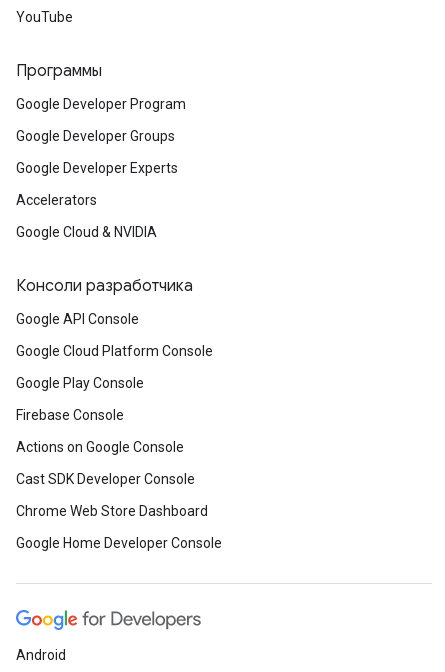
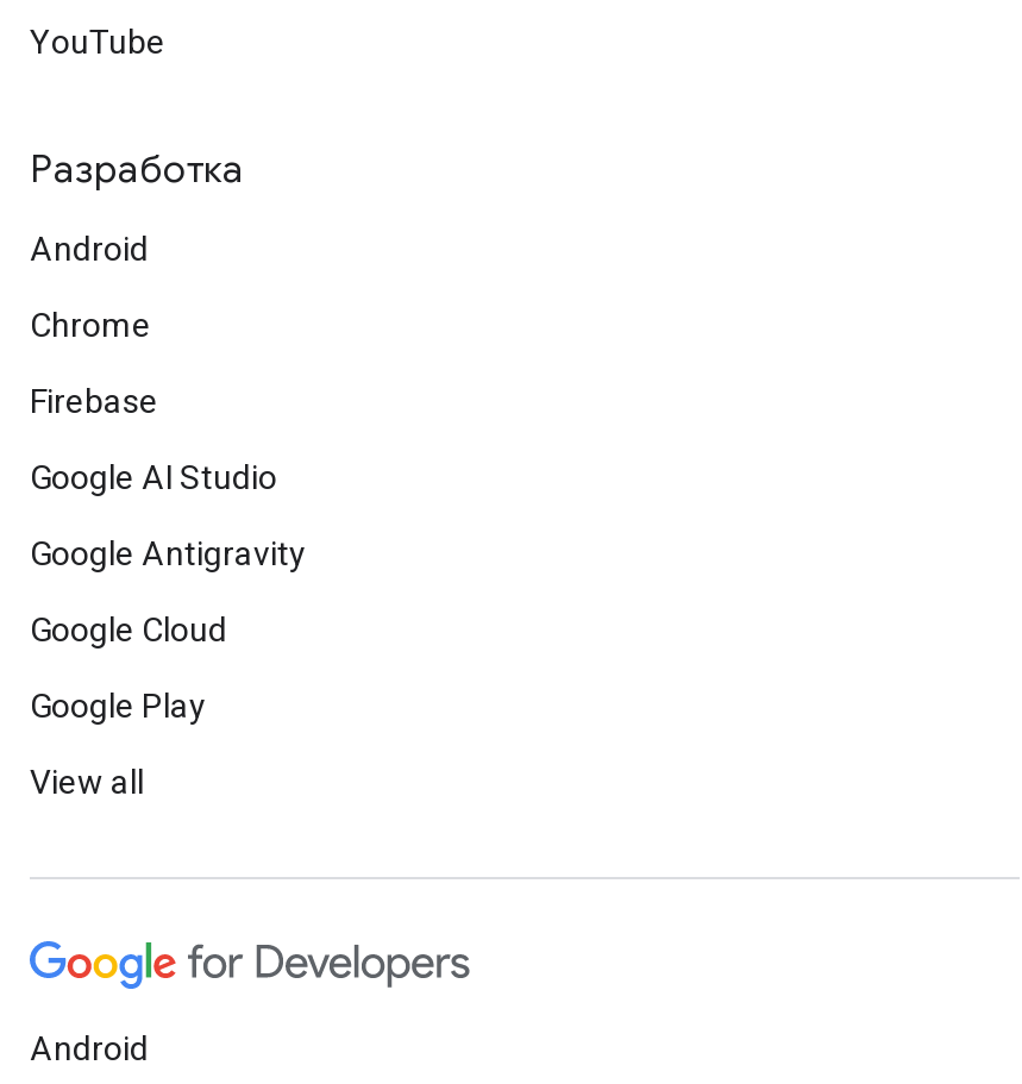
- Программы
- Google Developer Program
- Google Developer Groups
- Google Developer Experts
- Accelerators
- Google Cloud & NVIDIA
- Консоли разработчика
- Google API Console
- Google Cloud Platform Console
- Google Play Console
- Firebase Console
- Actions on Google Console
- Cast SDK Developer Console
- Chrome Web Store Dashboard
- Google Home Developer Console
+ Разработка
+ Android
+ Chrome
+ Firebase
+ Google AI Studio
+ Google Antigravity
+ Google Cloud
+ Google Play
+ View all
